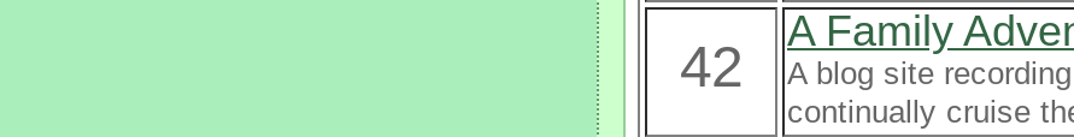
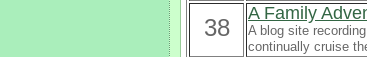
- 42
+ 38
